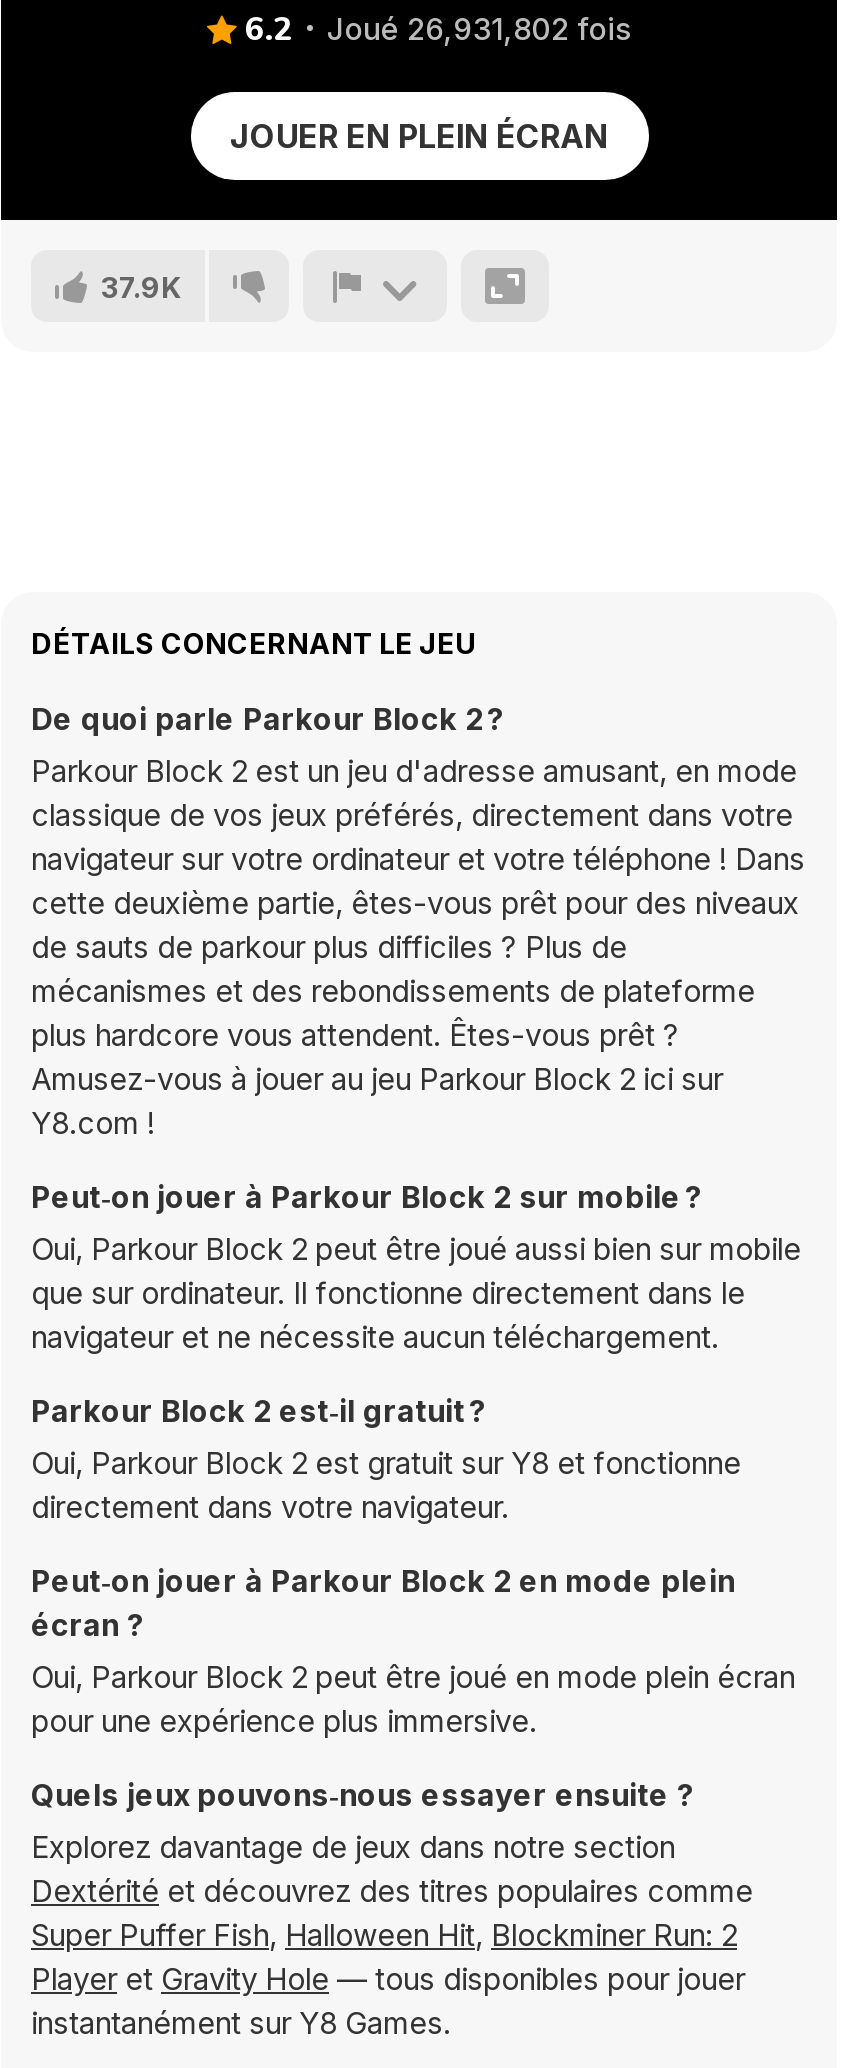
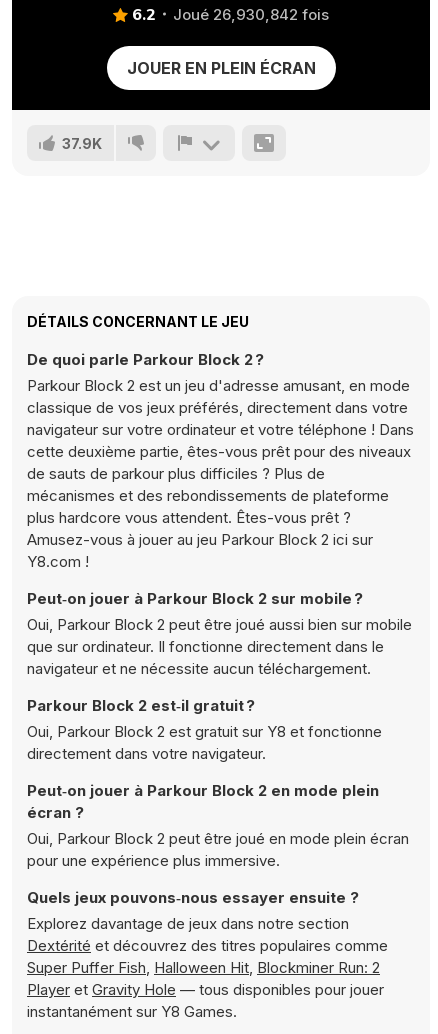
- 6.2 Joué 26,931,802 fois
+ 6.2 Joué 26,930,842 fois
